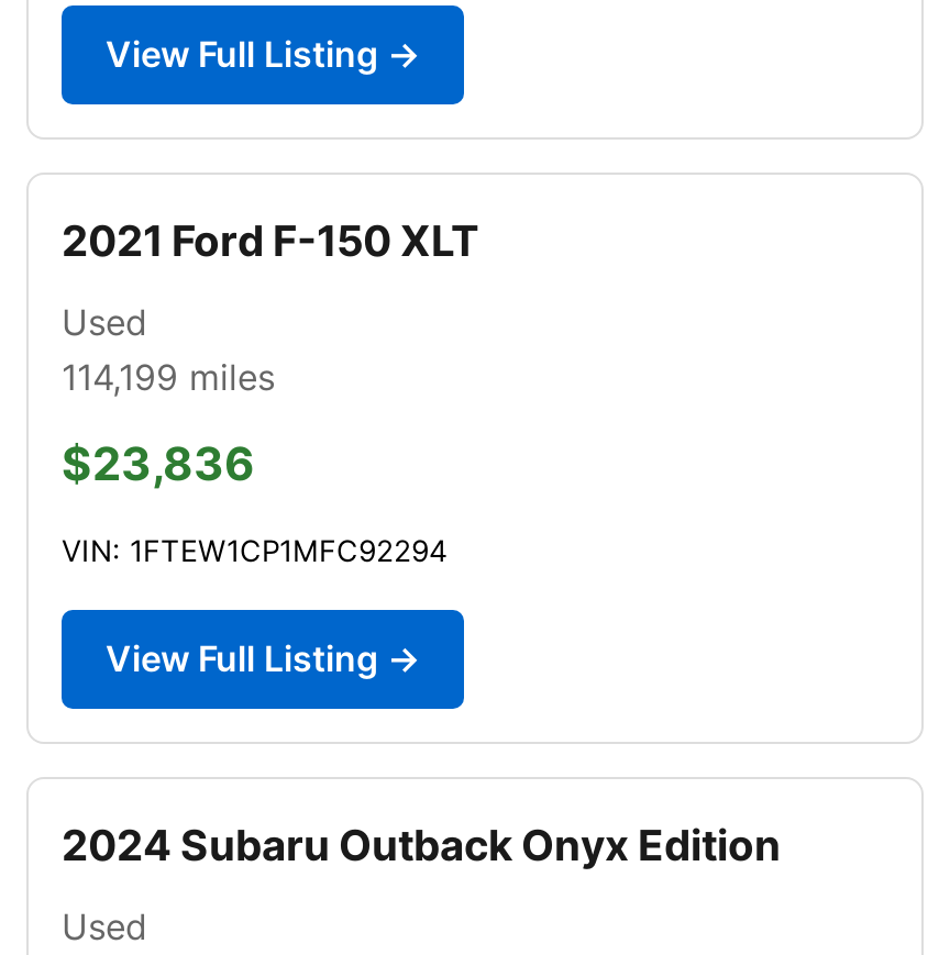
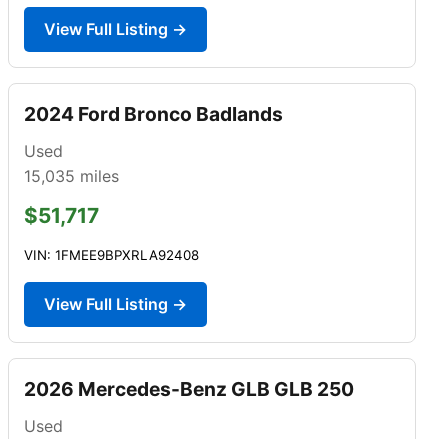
- 2021 Ford F-150 XLT
+ 2024 Ford Bronco Badlands

- 114,199 miles
+ 15,035 miles

- $23,836
+ $51,717

- VIN: 1FTEW1CP1MFC92294
+ VIN: 1FMEE9BPXRLA92408

- 2024 Subaru Outback Onyx Edition
+ 2026 Mercedes-Benz GLB GLB 250
